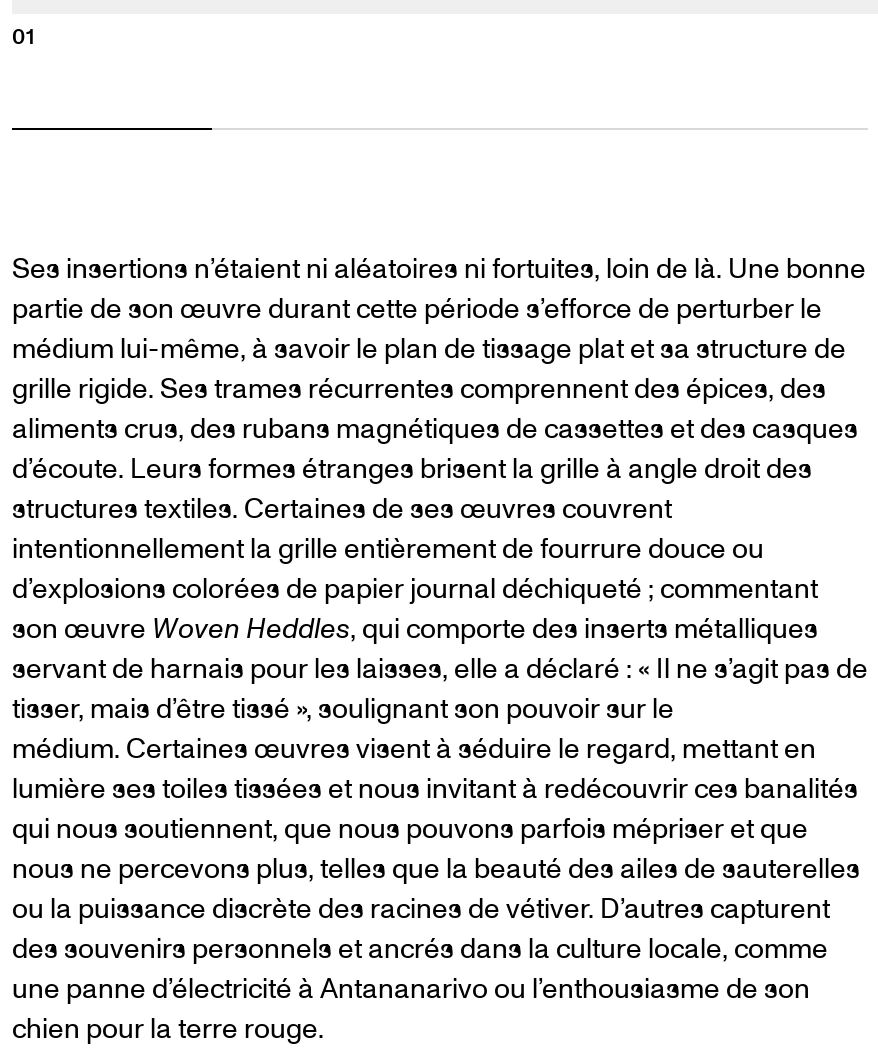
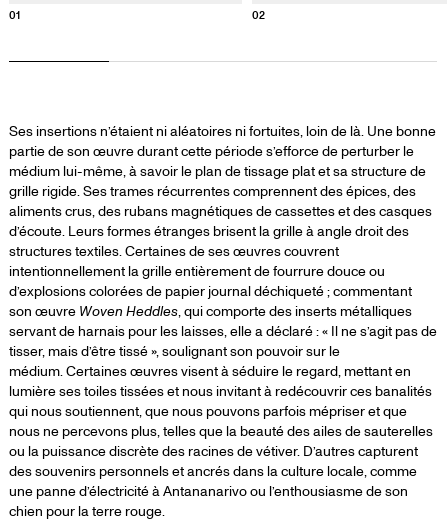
+ 02
